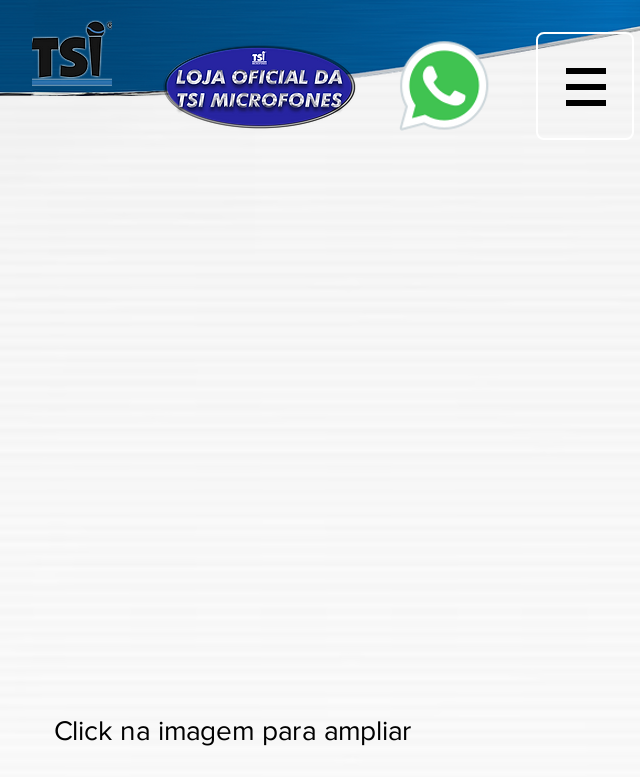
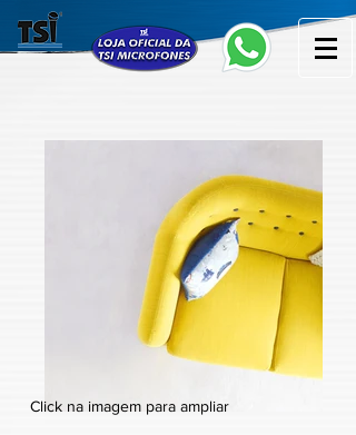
+ [image]
